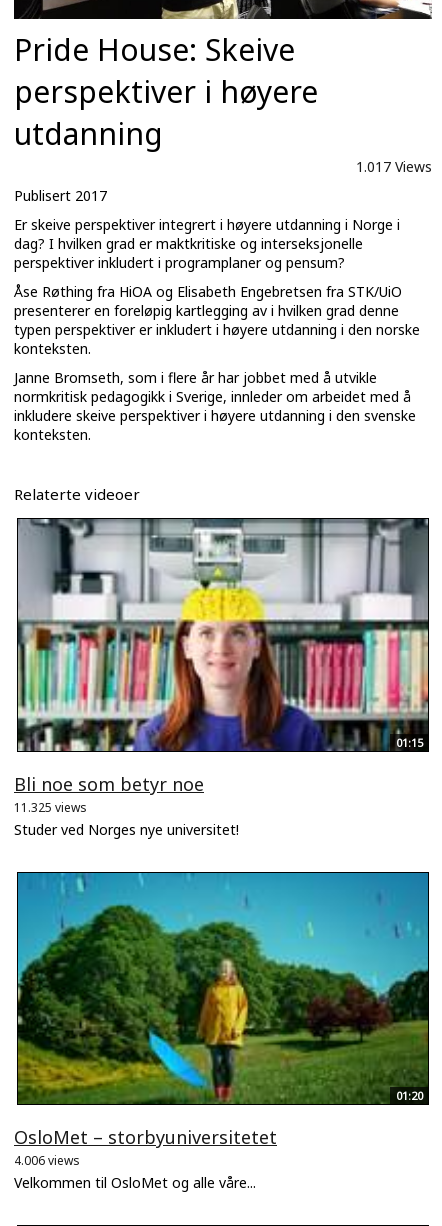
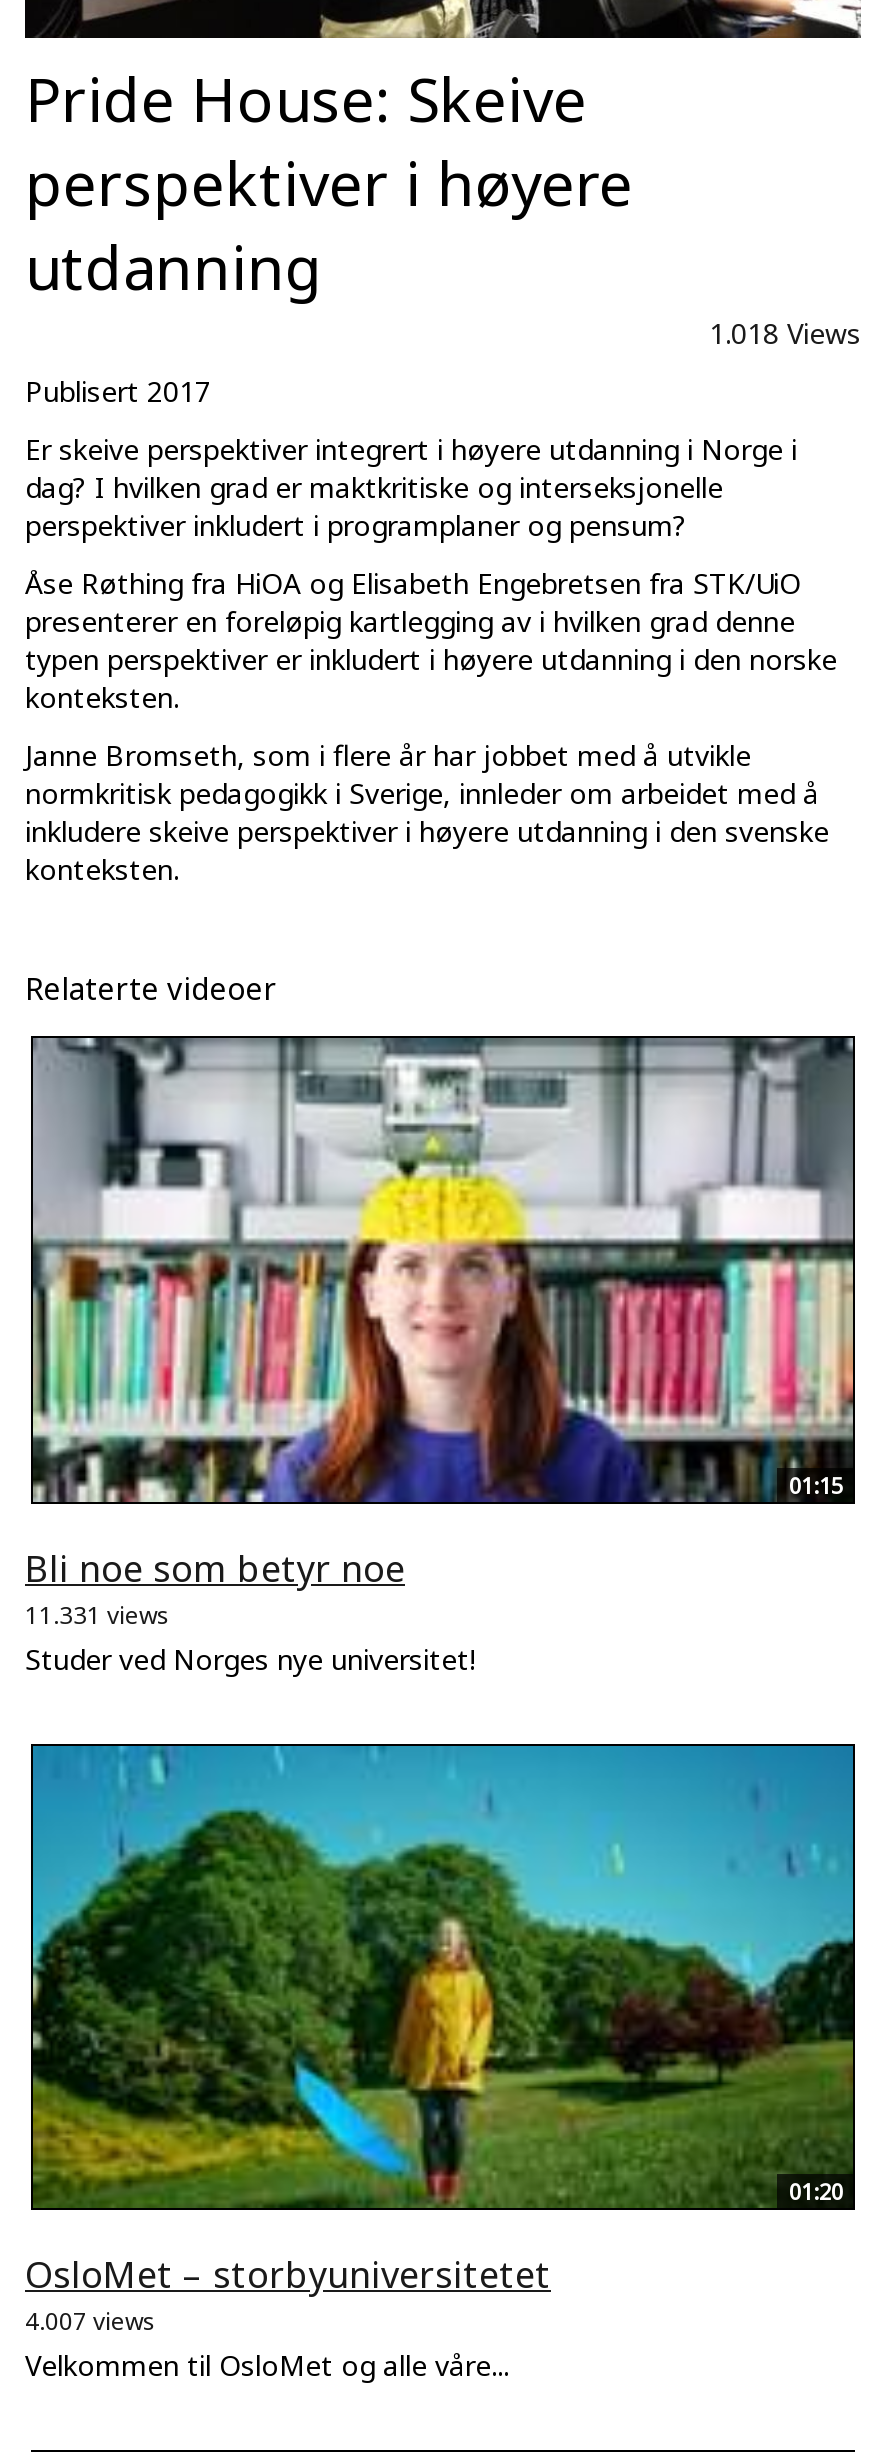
- 1.017 Views
+ 1.018 Views

- 11.325 views
+ 11.331 views

- 4.006 views
+ 4.007 views
